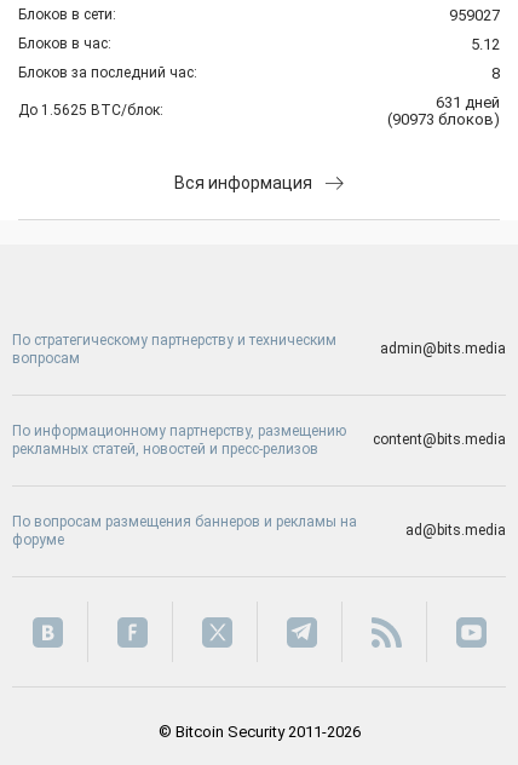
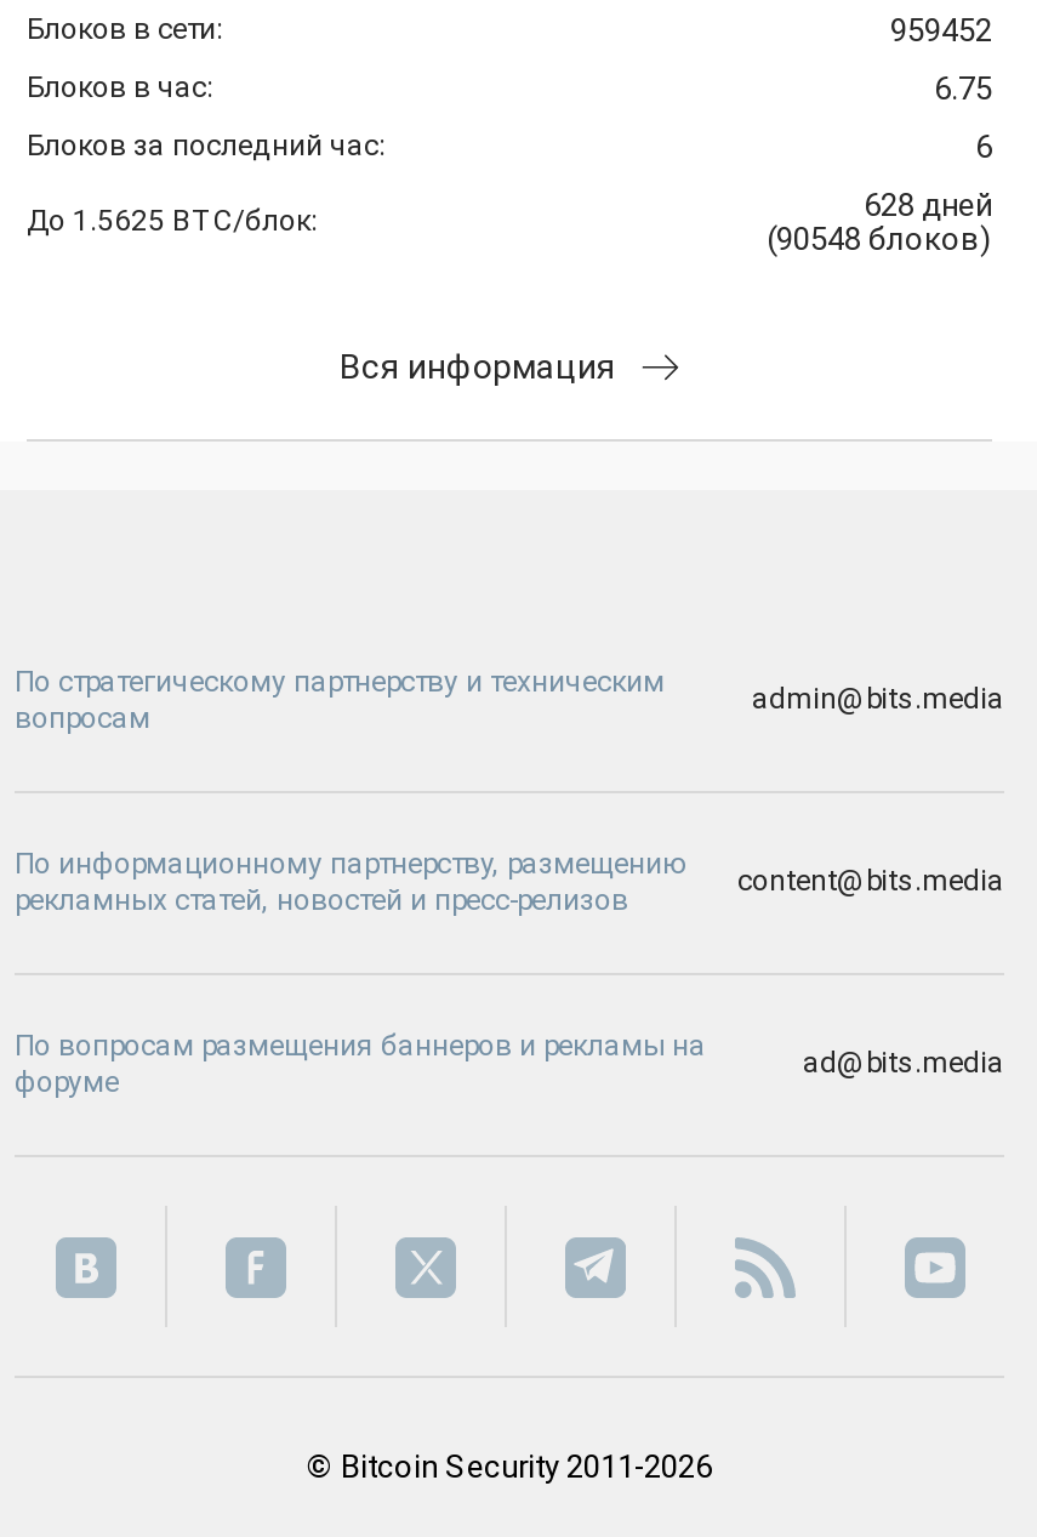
- 959027
+ 959452

- 5.12
+ 6.75

- 8
+ 6

- 631 дней
+ 628 дней

- (90973 блоков)
+ (90548 блоков)
